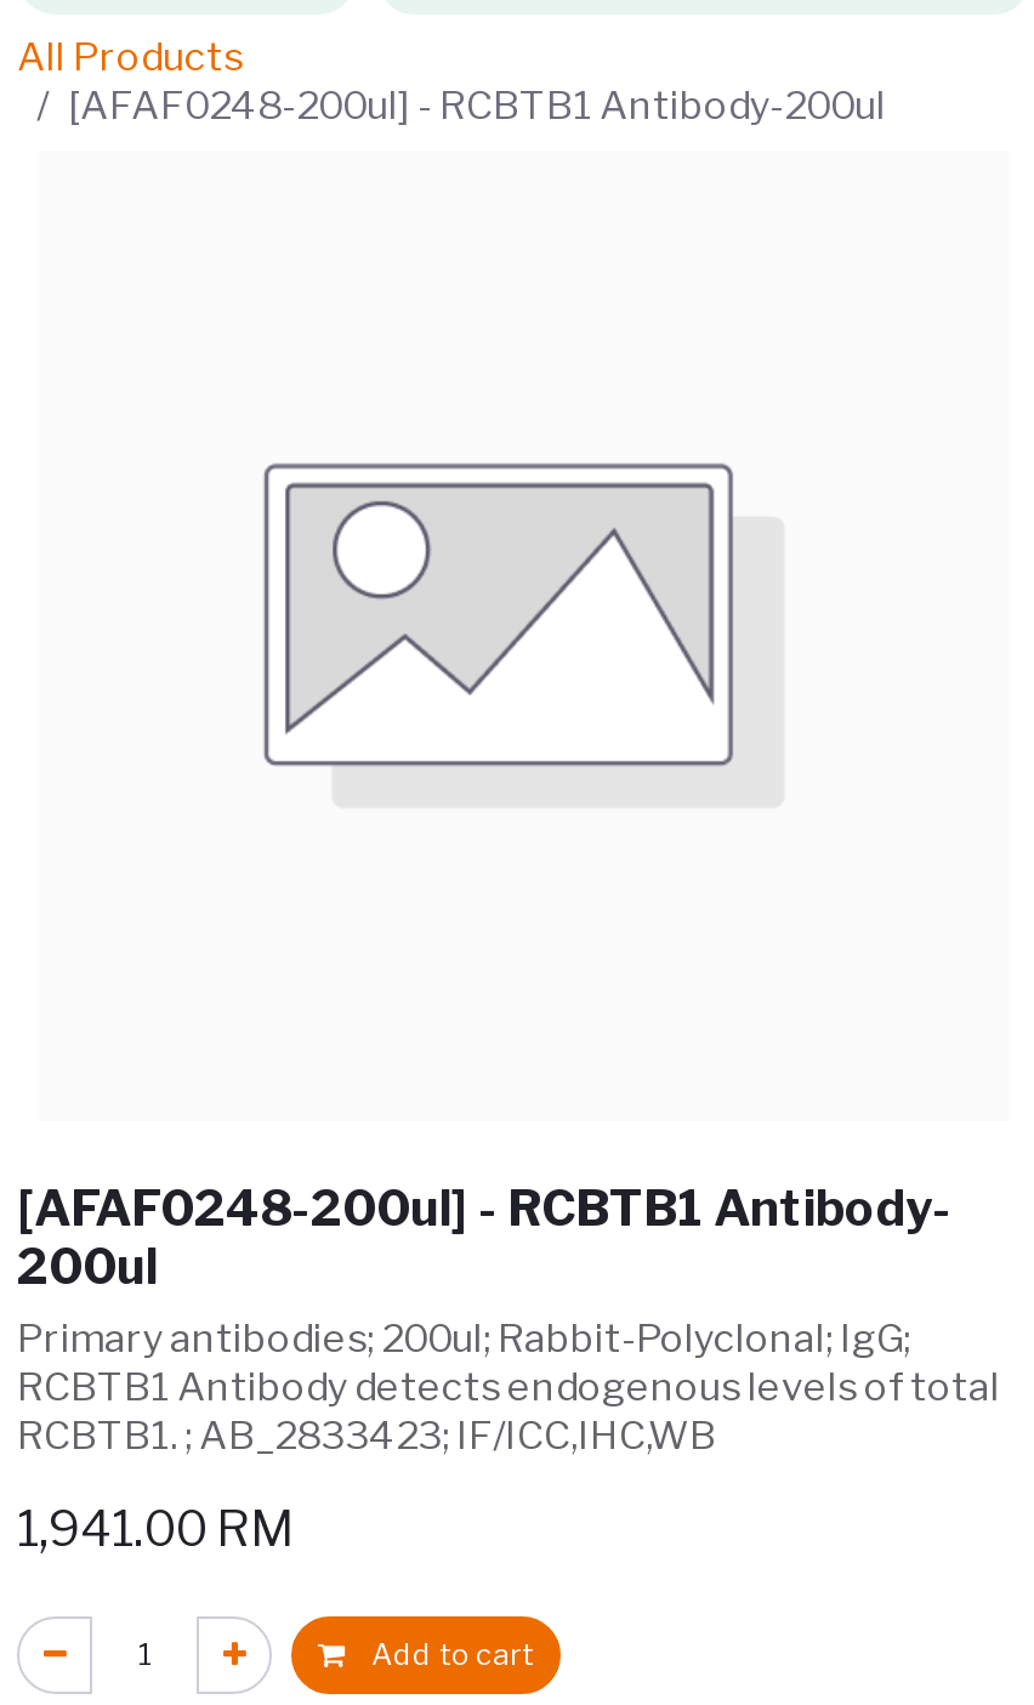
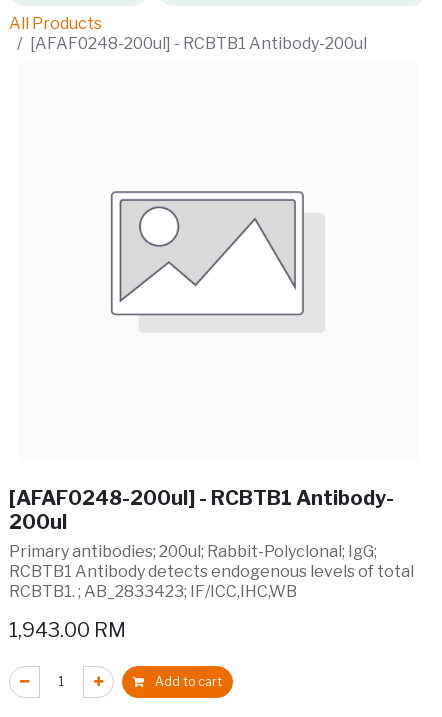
- 1,941.00 RM
+ 1,943.00 RM
